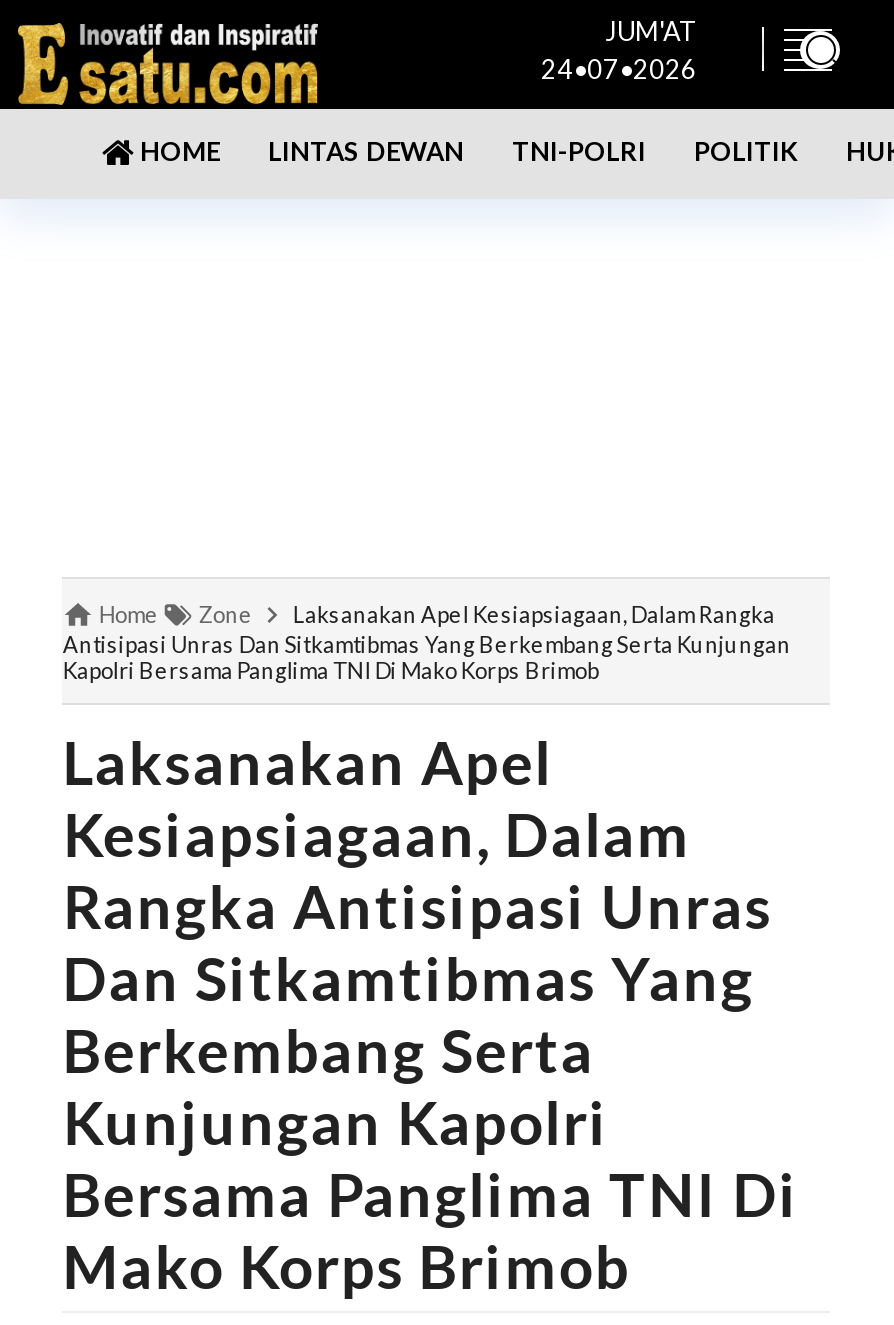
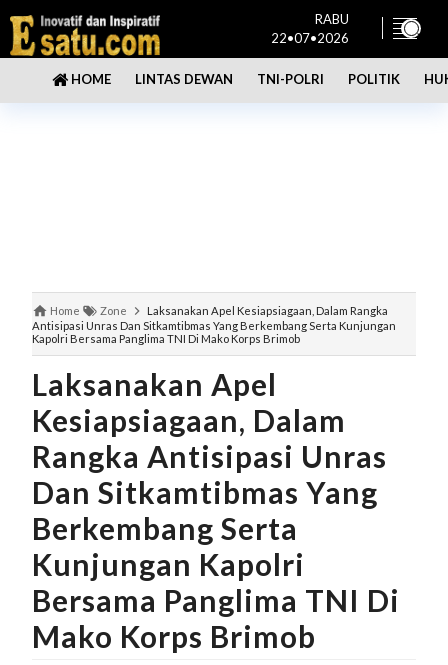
- JUM'AT
- 24•07•2026
+ RABU
+ 22•07•2026
